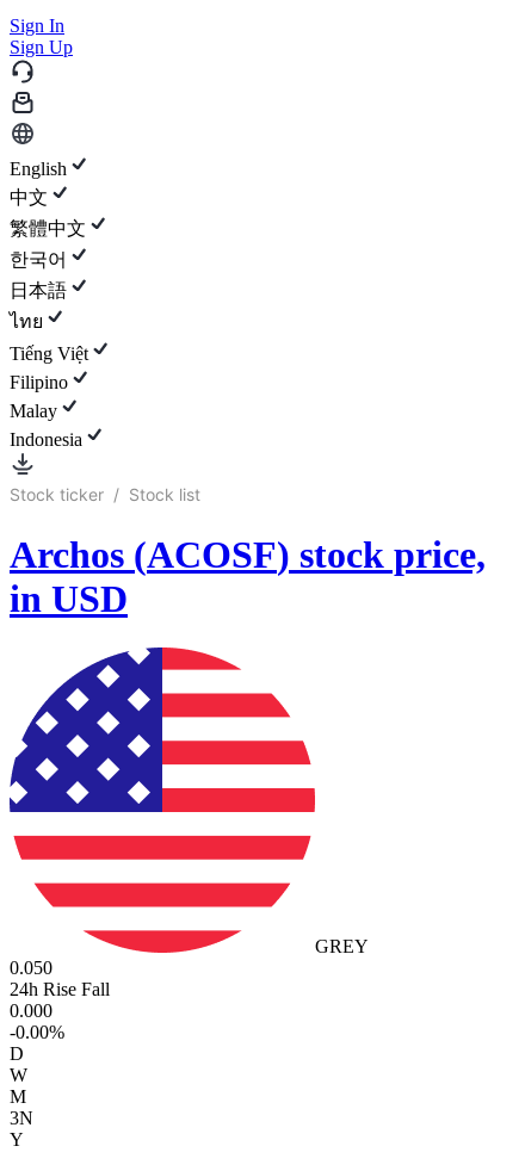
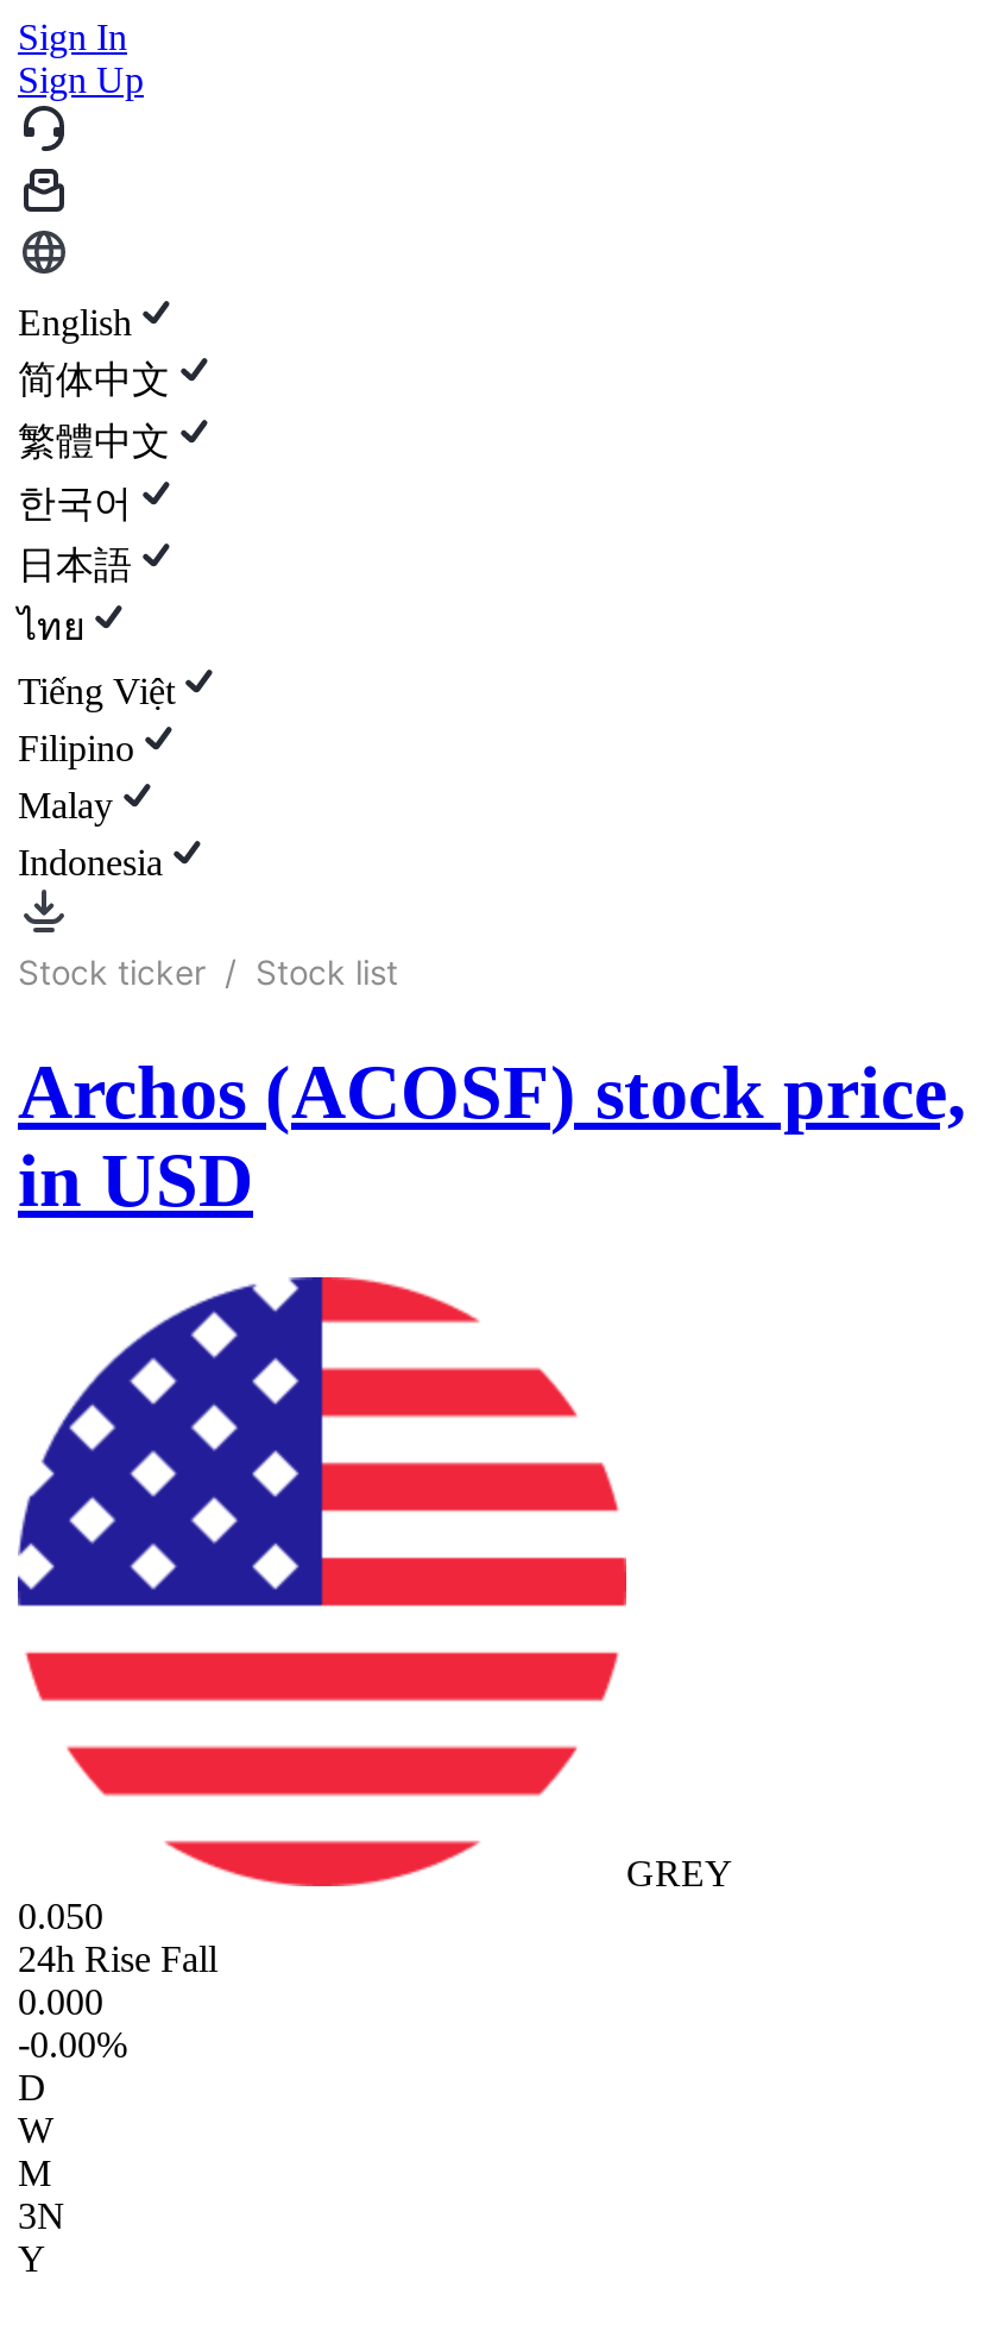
- 中文
+ 简体中文
